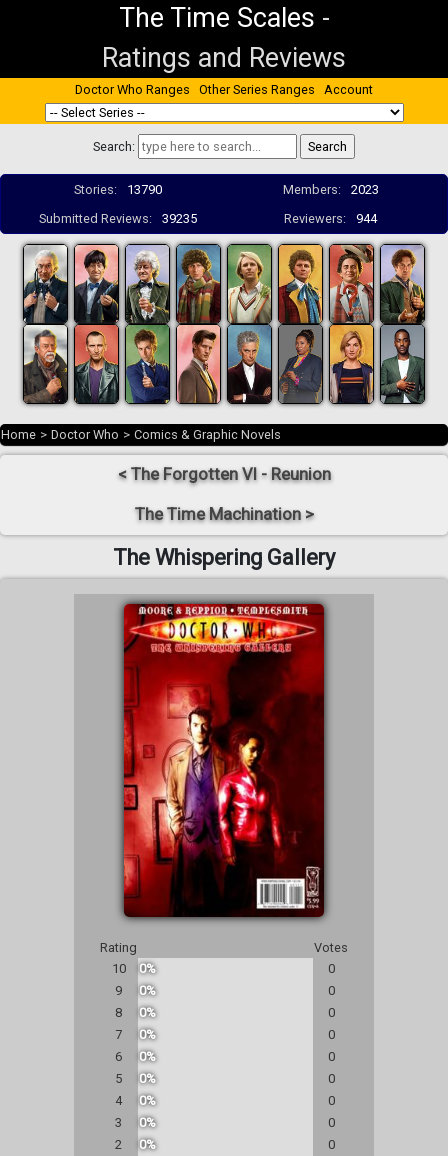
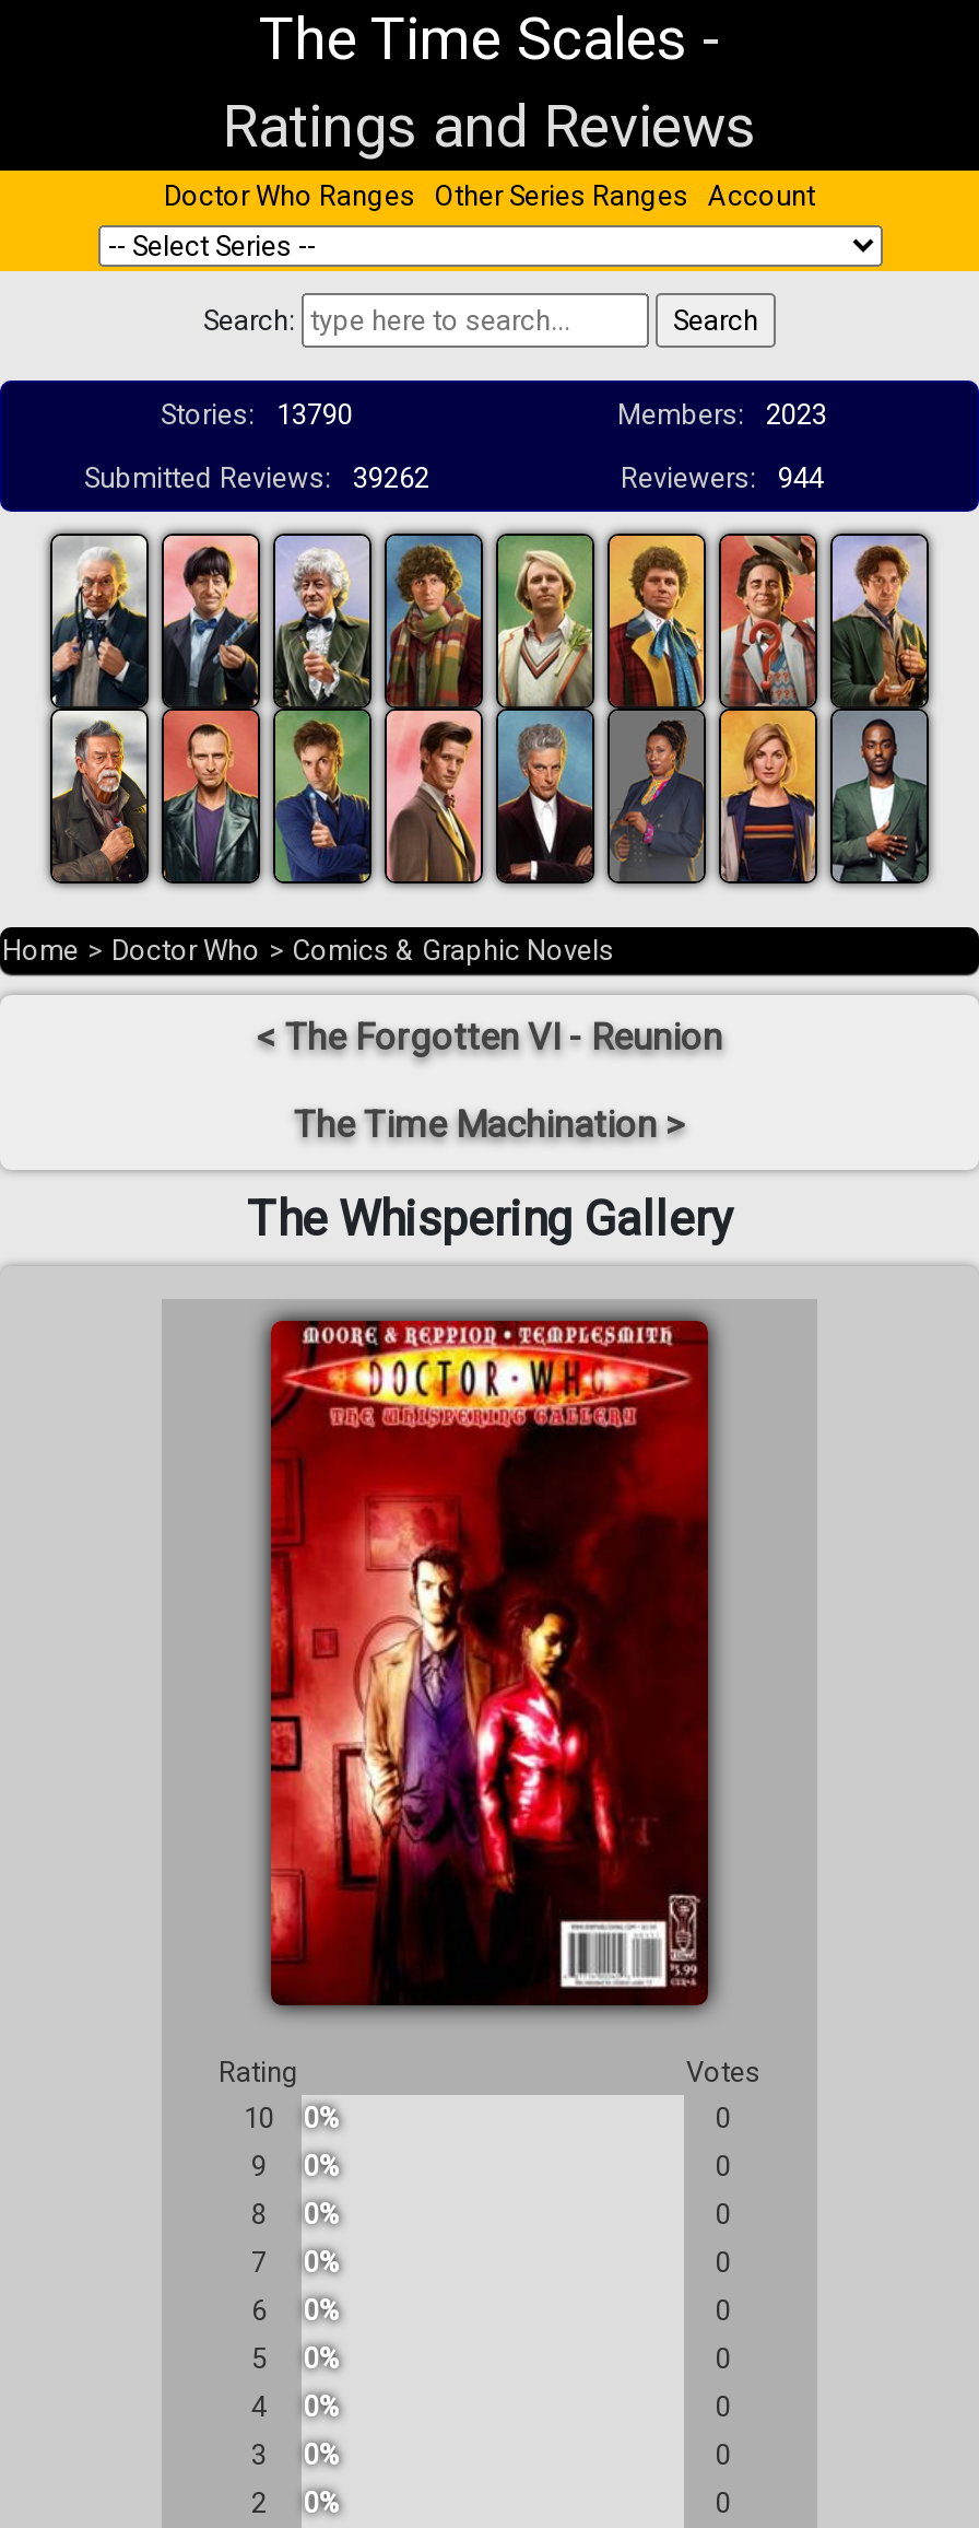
- Submitted Reviews: 39235
+ Submitted Reviews: 39262
